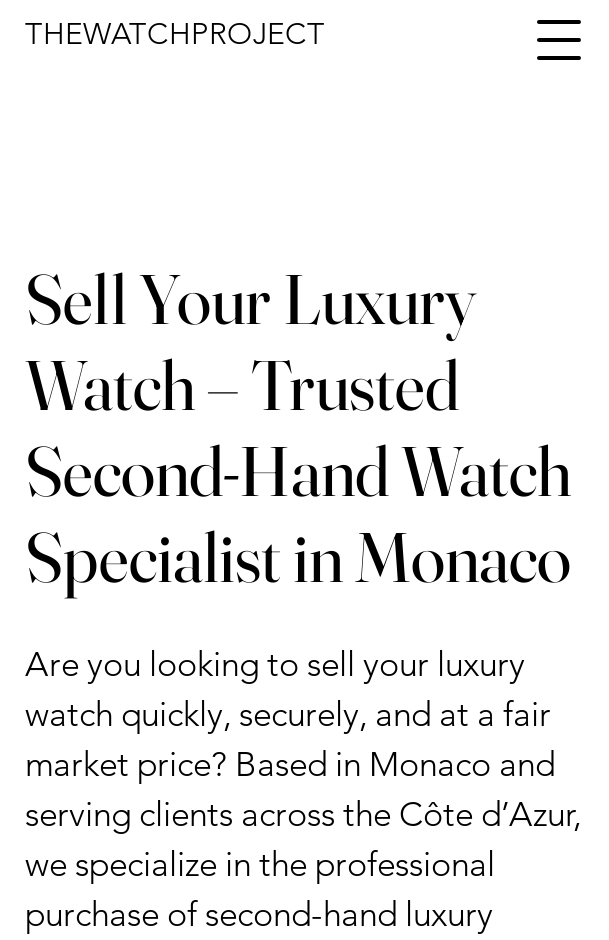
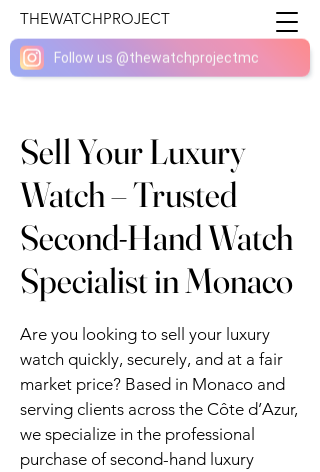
+ [image]
